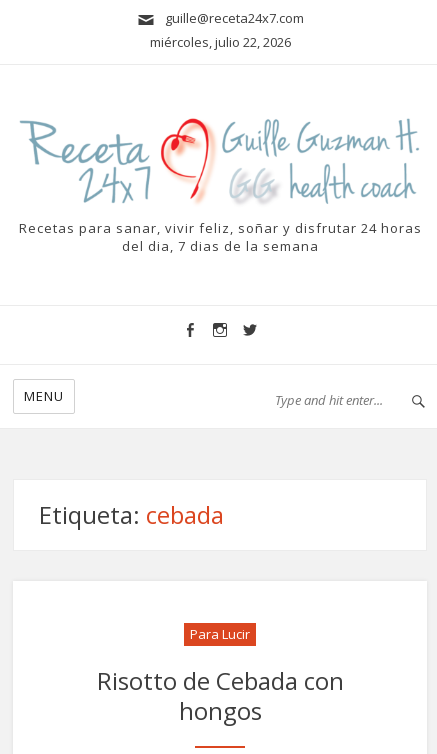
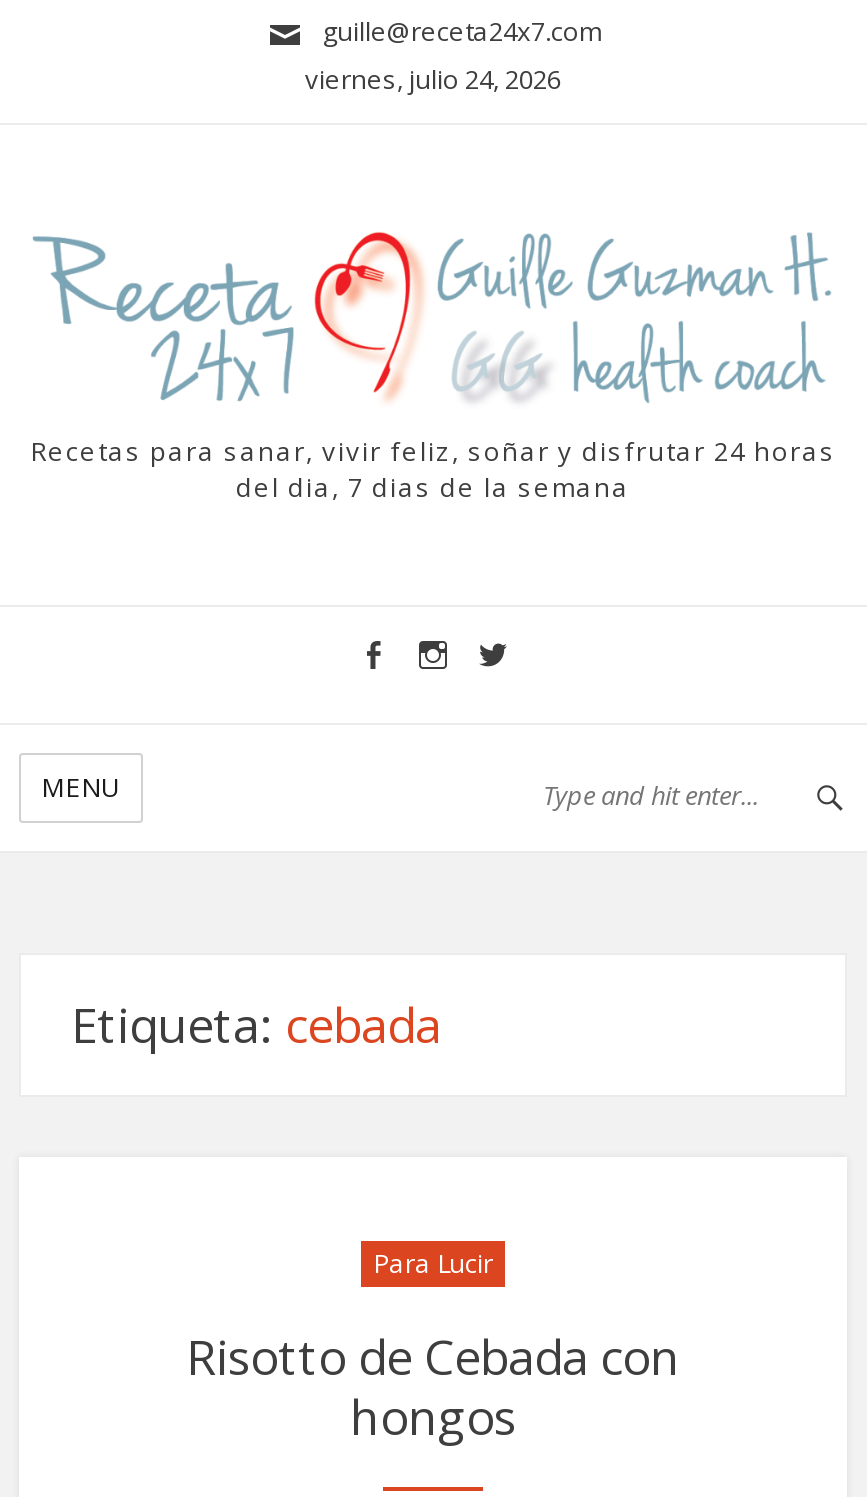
- miércoles, julio 22, 2026
+ viernes, julio 24, 2026
